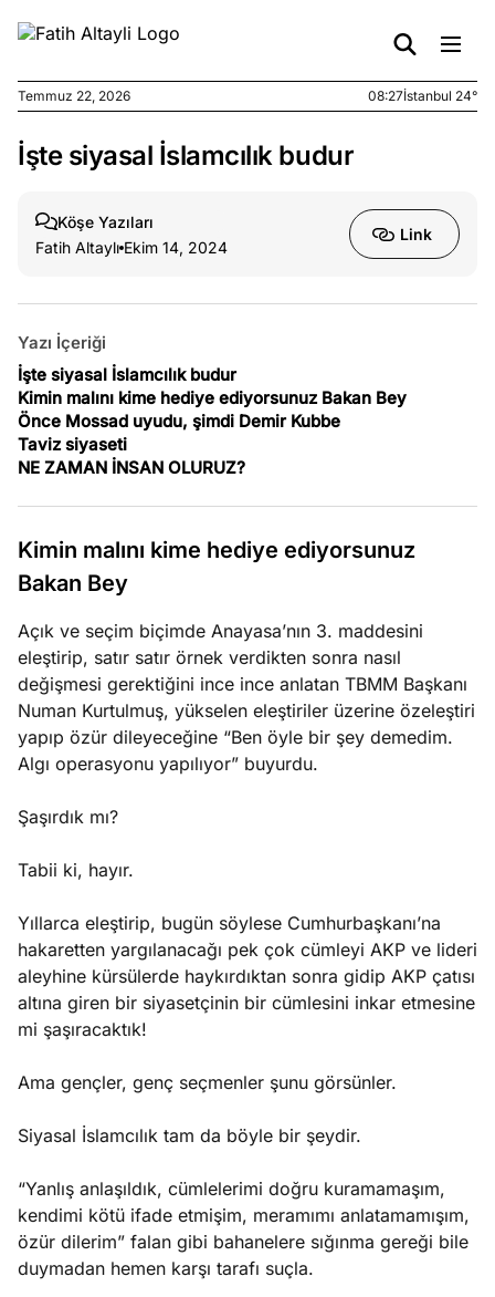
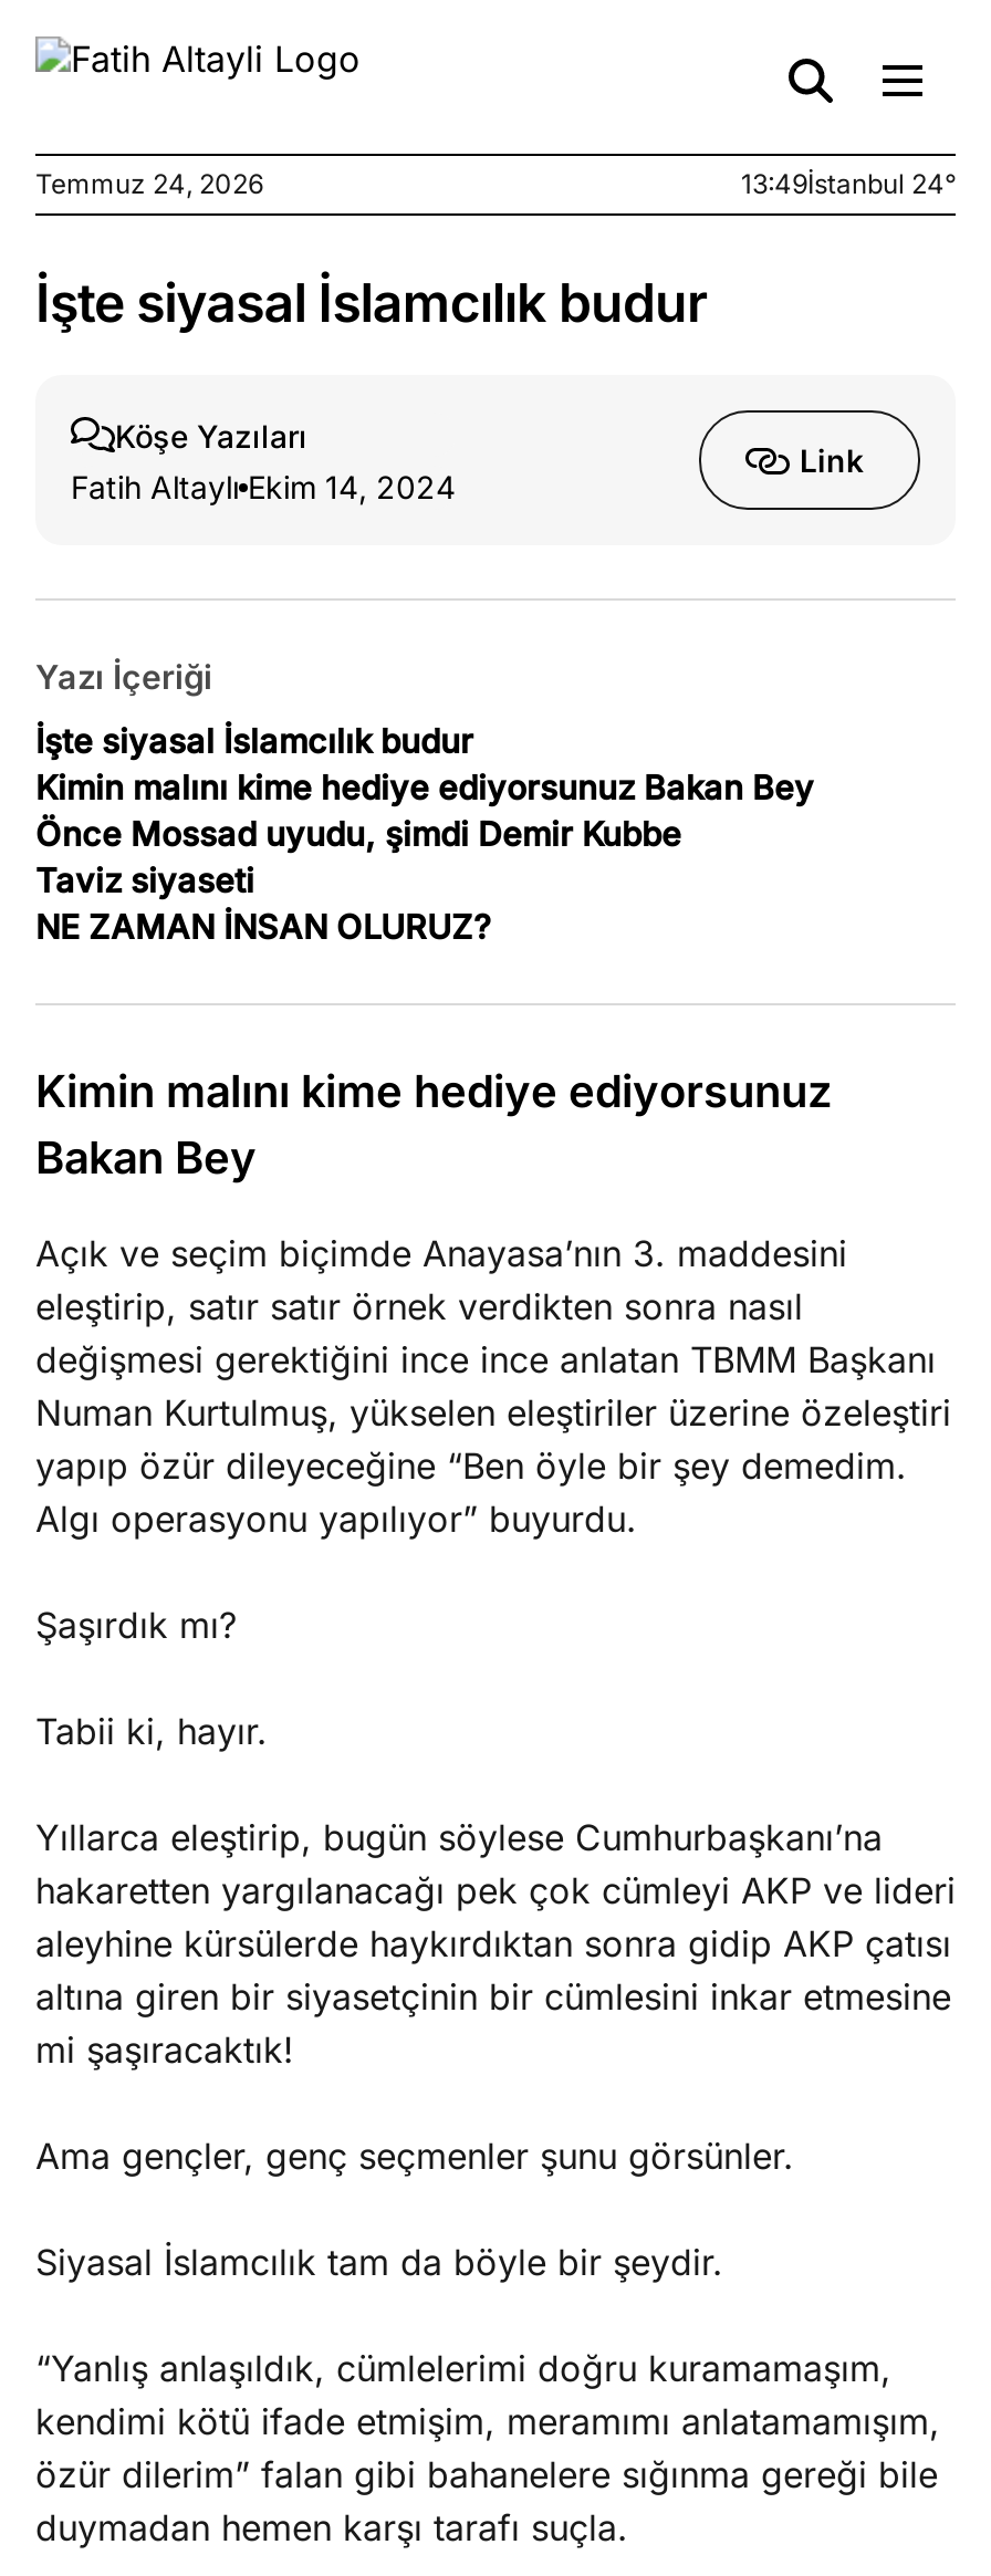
- Temmuz 22, 2026
+ Temmuz 24, 2026

- 08:27İstanbul 24°
+ 13:49İstanbul 24°
